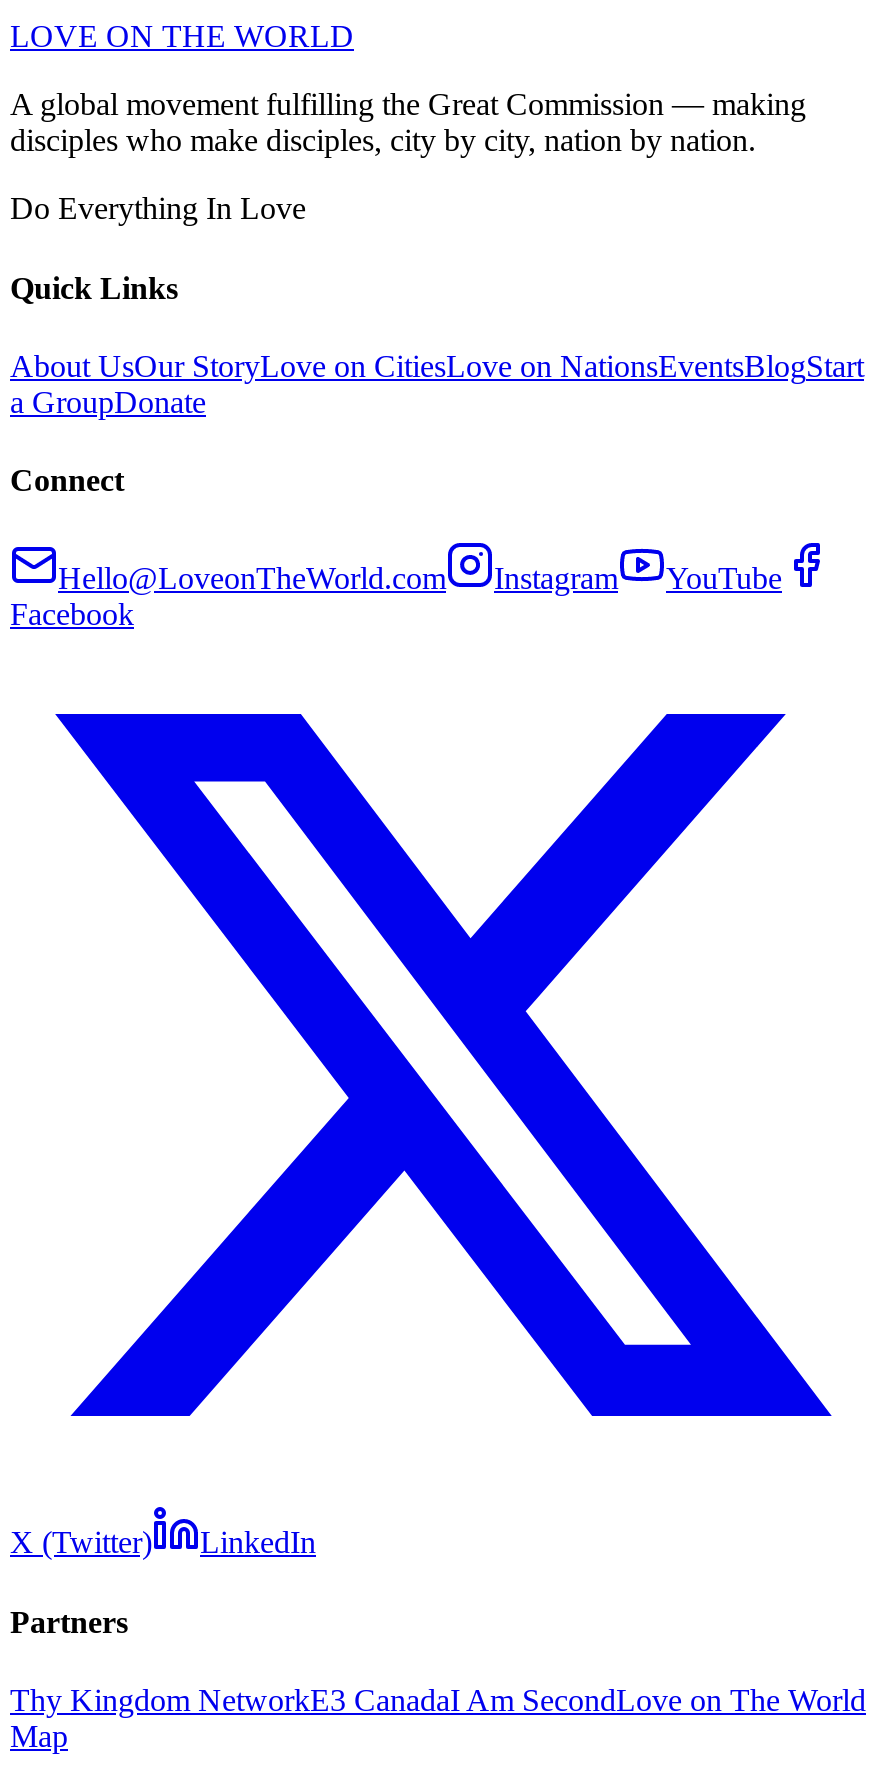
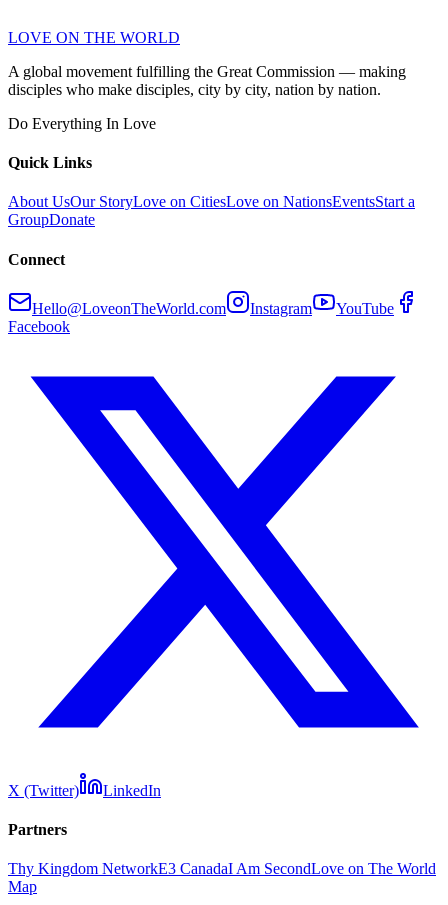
- About UsOur StoryLove on CitiesLove on NationsEventsBlogStart
- a GroupDonate
+ About UsOur StoryLove on CitiesLove on NationsEventsStart a
+ GroupDonate
